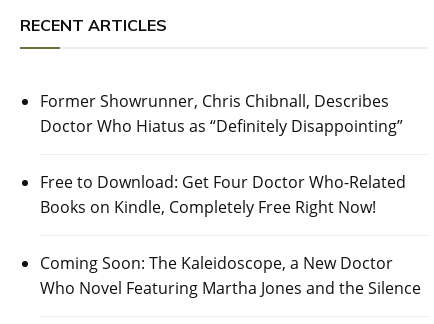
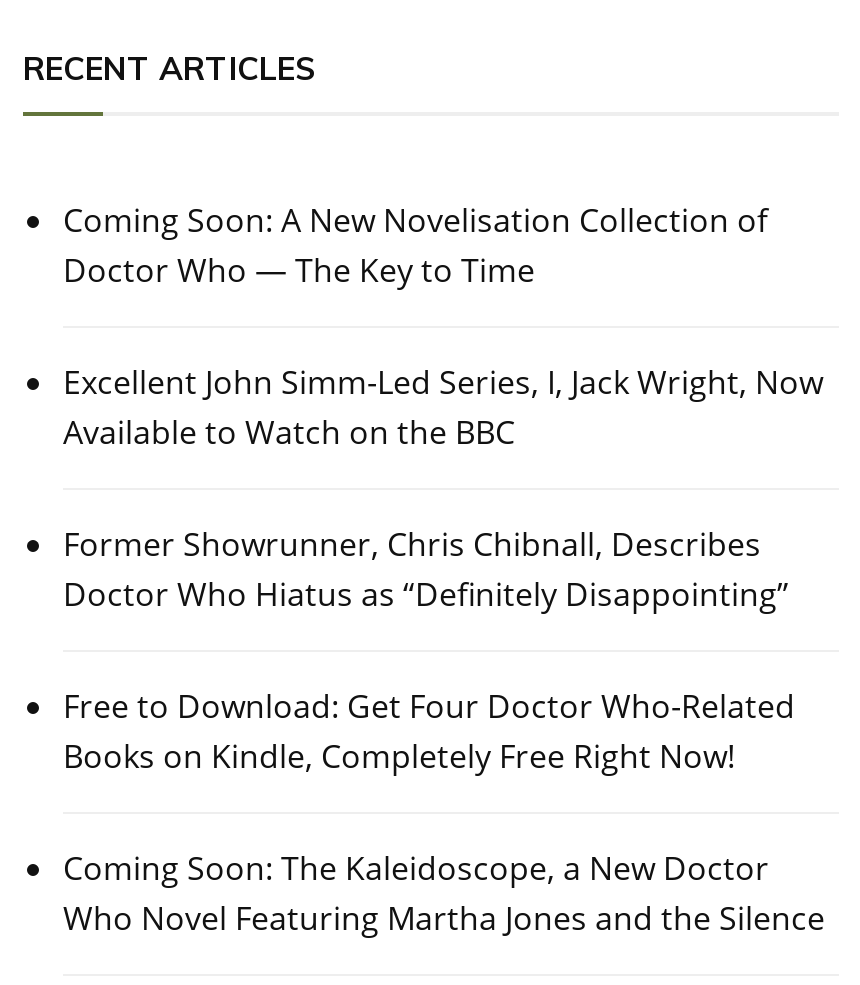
+ Coming Soon: A New Novelisation Collection of
+ Doctor Who — The Key to Time
+ Excellent John Simm-Led Series, I, Jack Wright, Now
+ Available to Watch on the BBC
